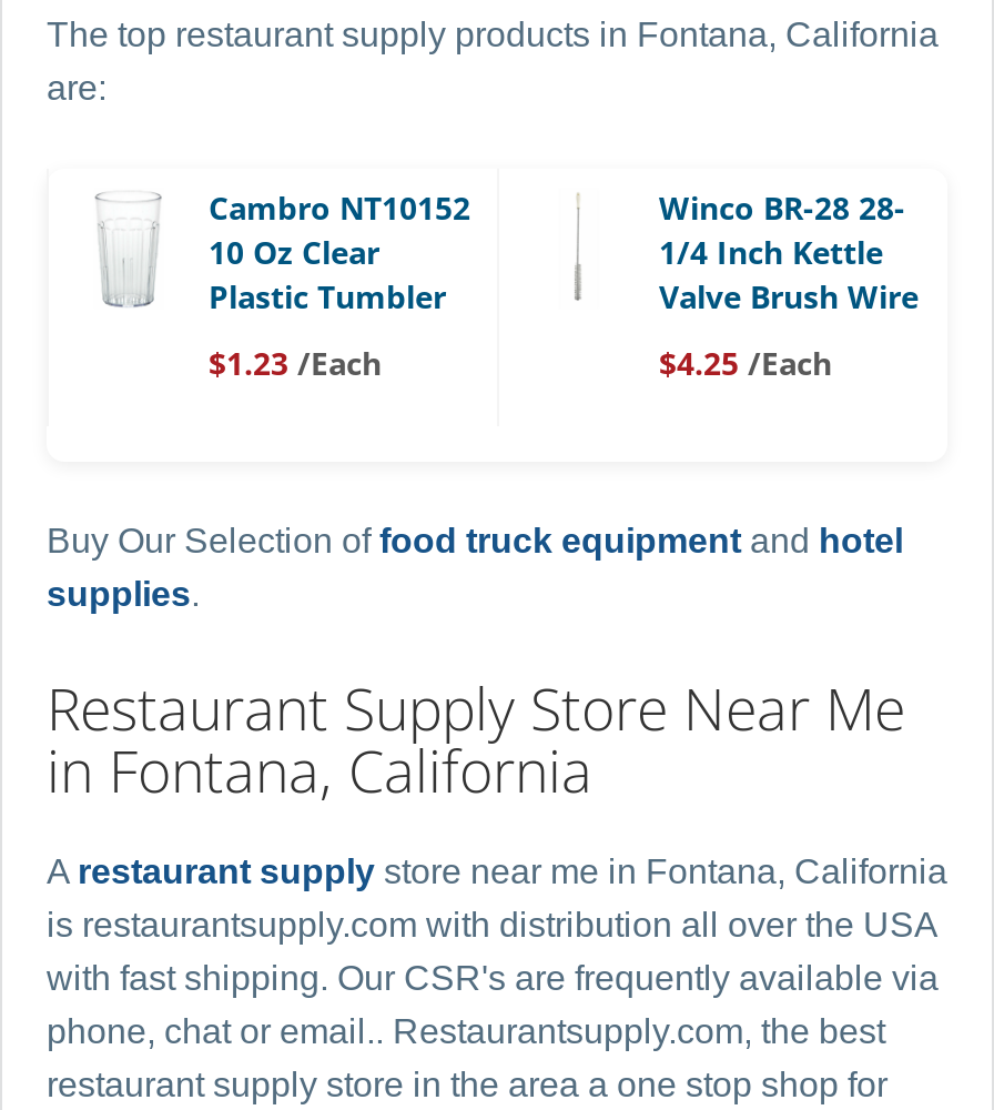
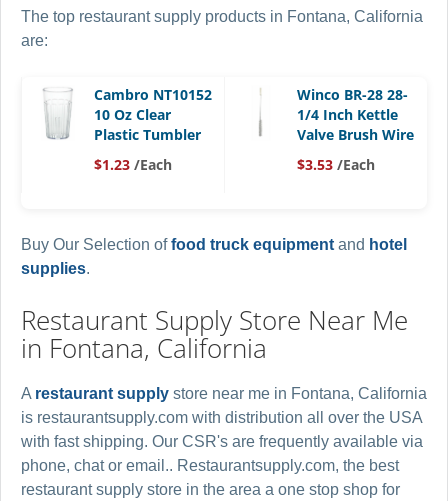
- $4.25 Each
+ $3.53 Each
